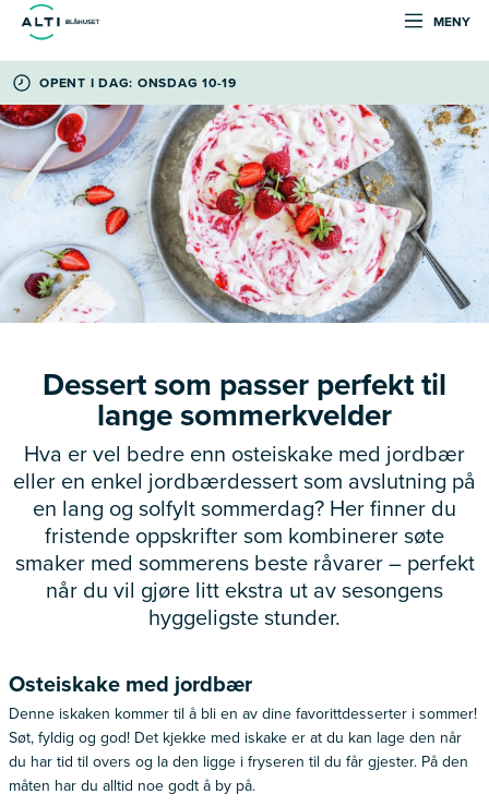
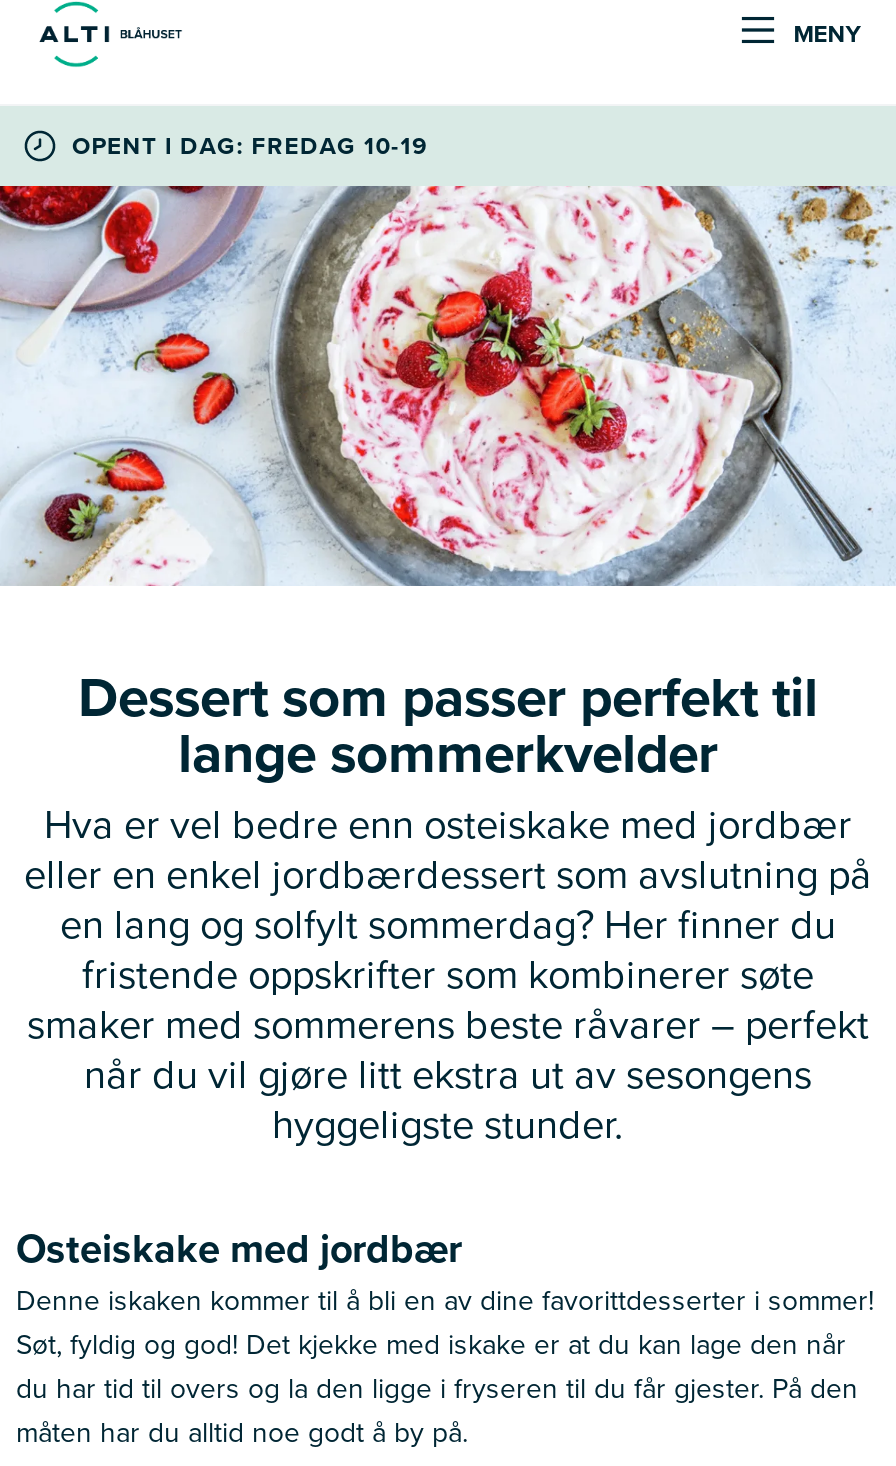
- OPENT I DAG: ONSDAG 10-19
+ OPENT I DAG: FREDAG 10-19
